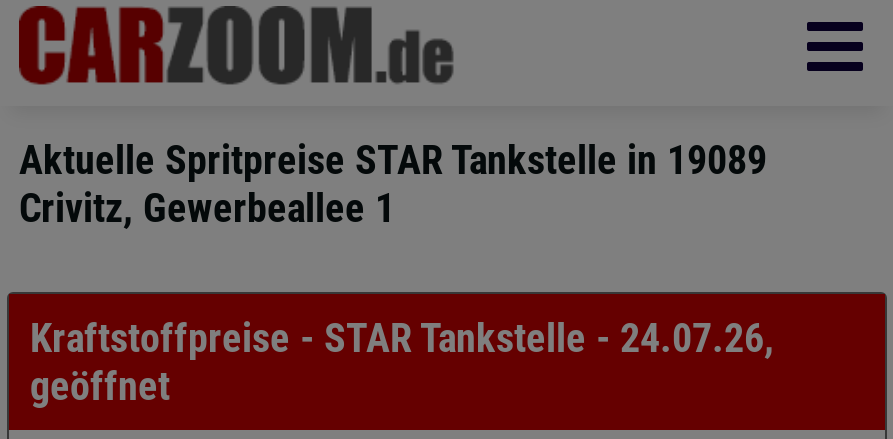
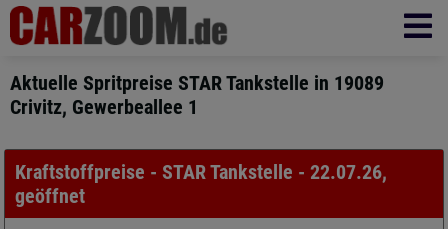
- Kraftstoffpreise - STAR Tankstelle - 24.07.26,
+ Kraftstoffpreise - STAR Tankstelle - 22.07.26,
